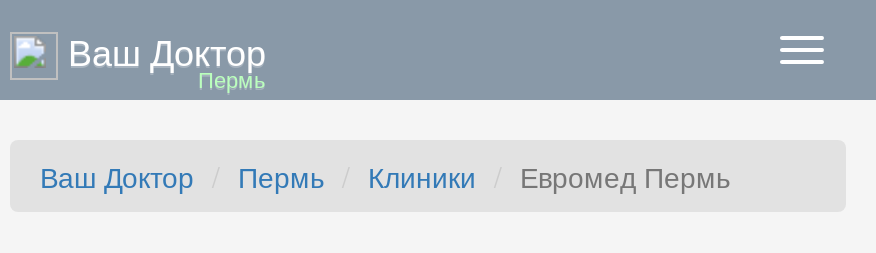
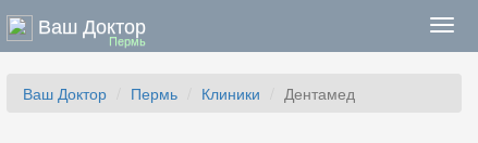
- Евромед Пермь
+ Дентамед
